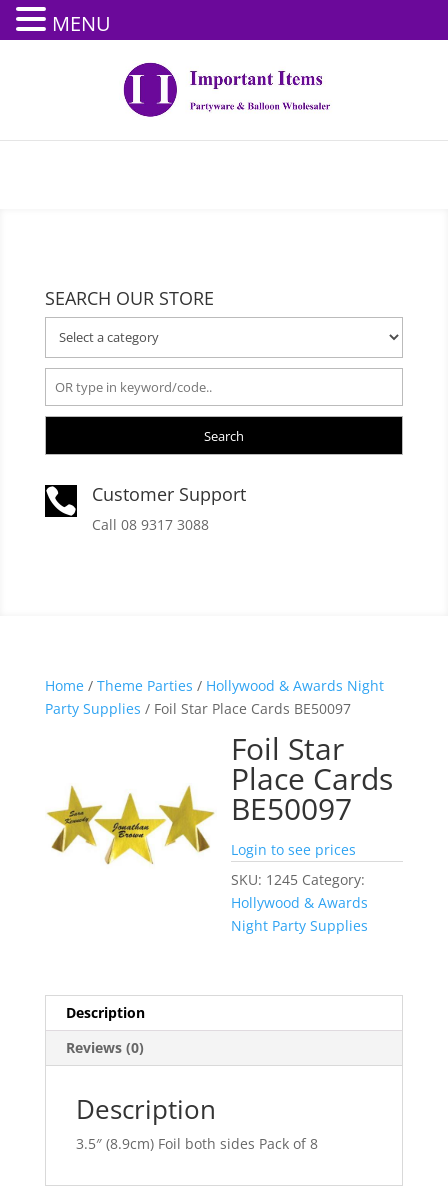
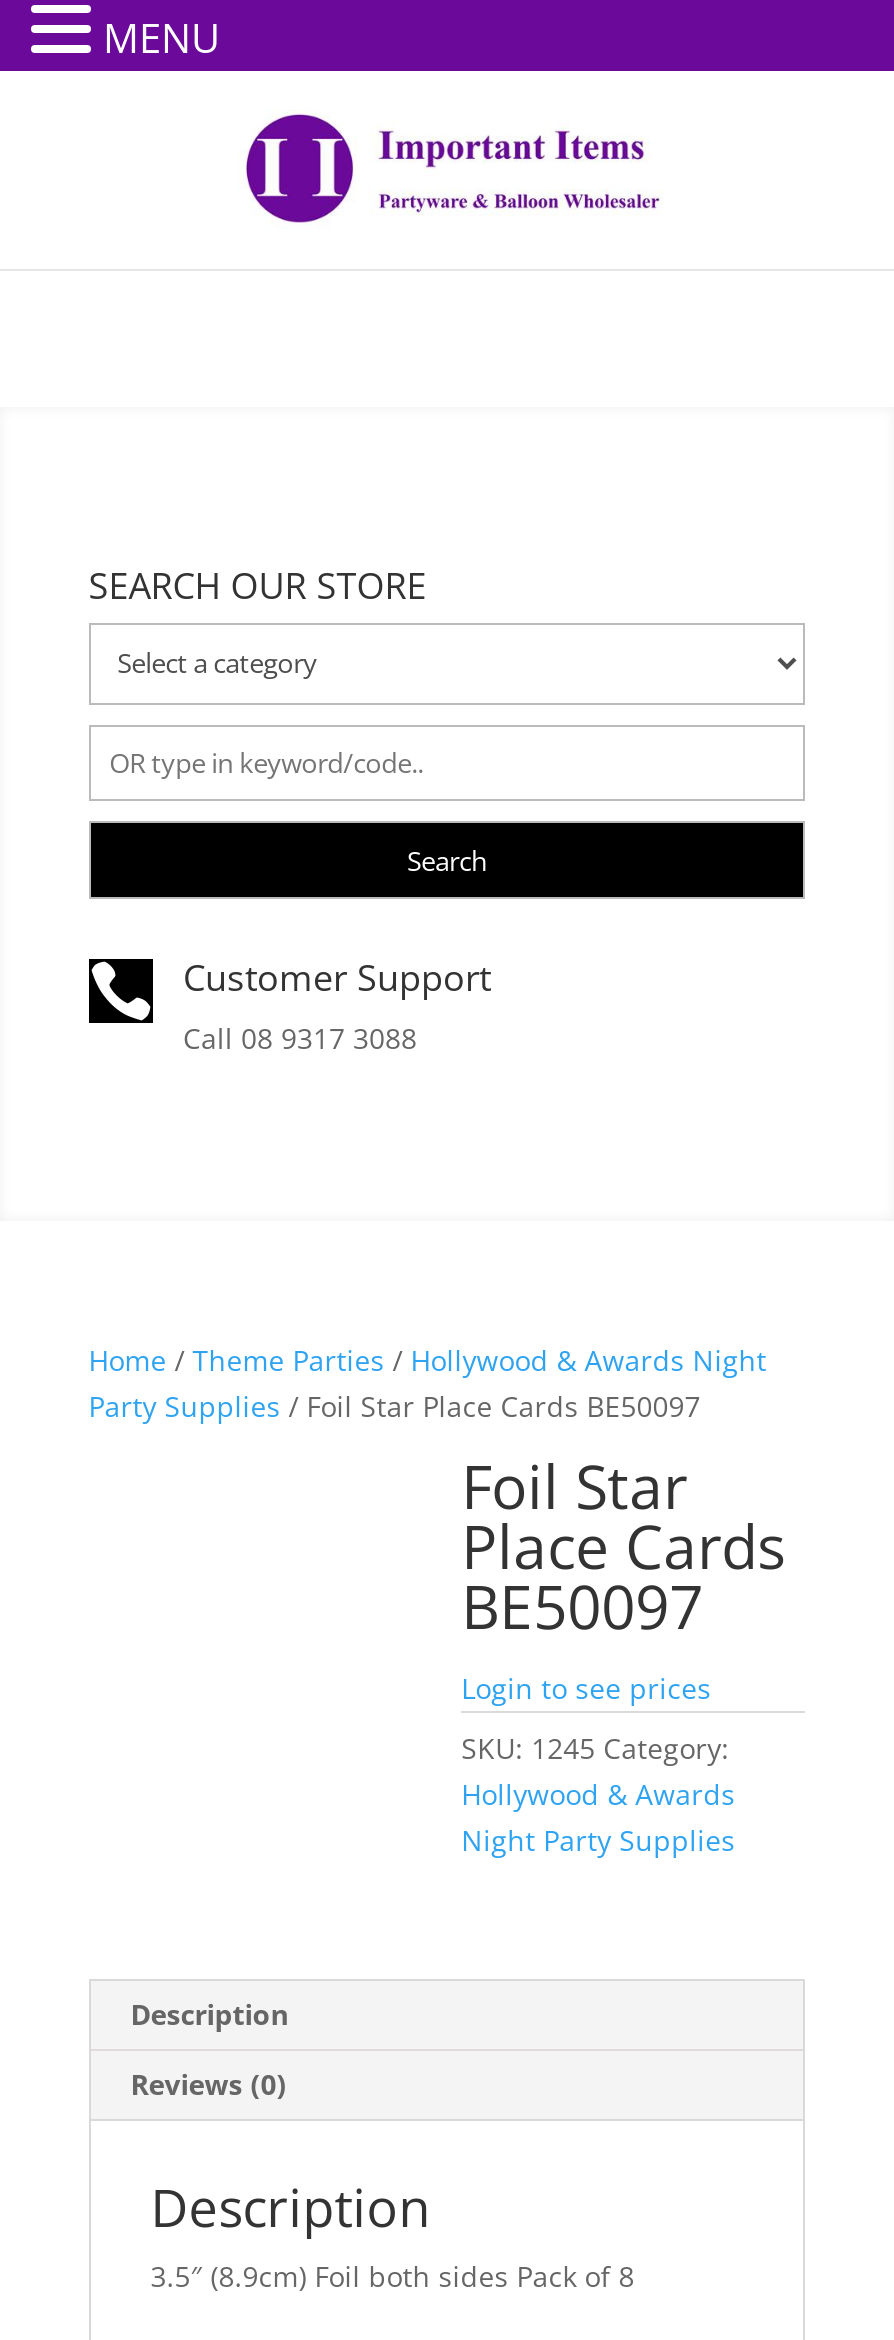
- [image]
